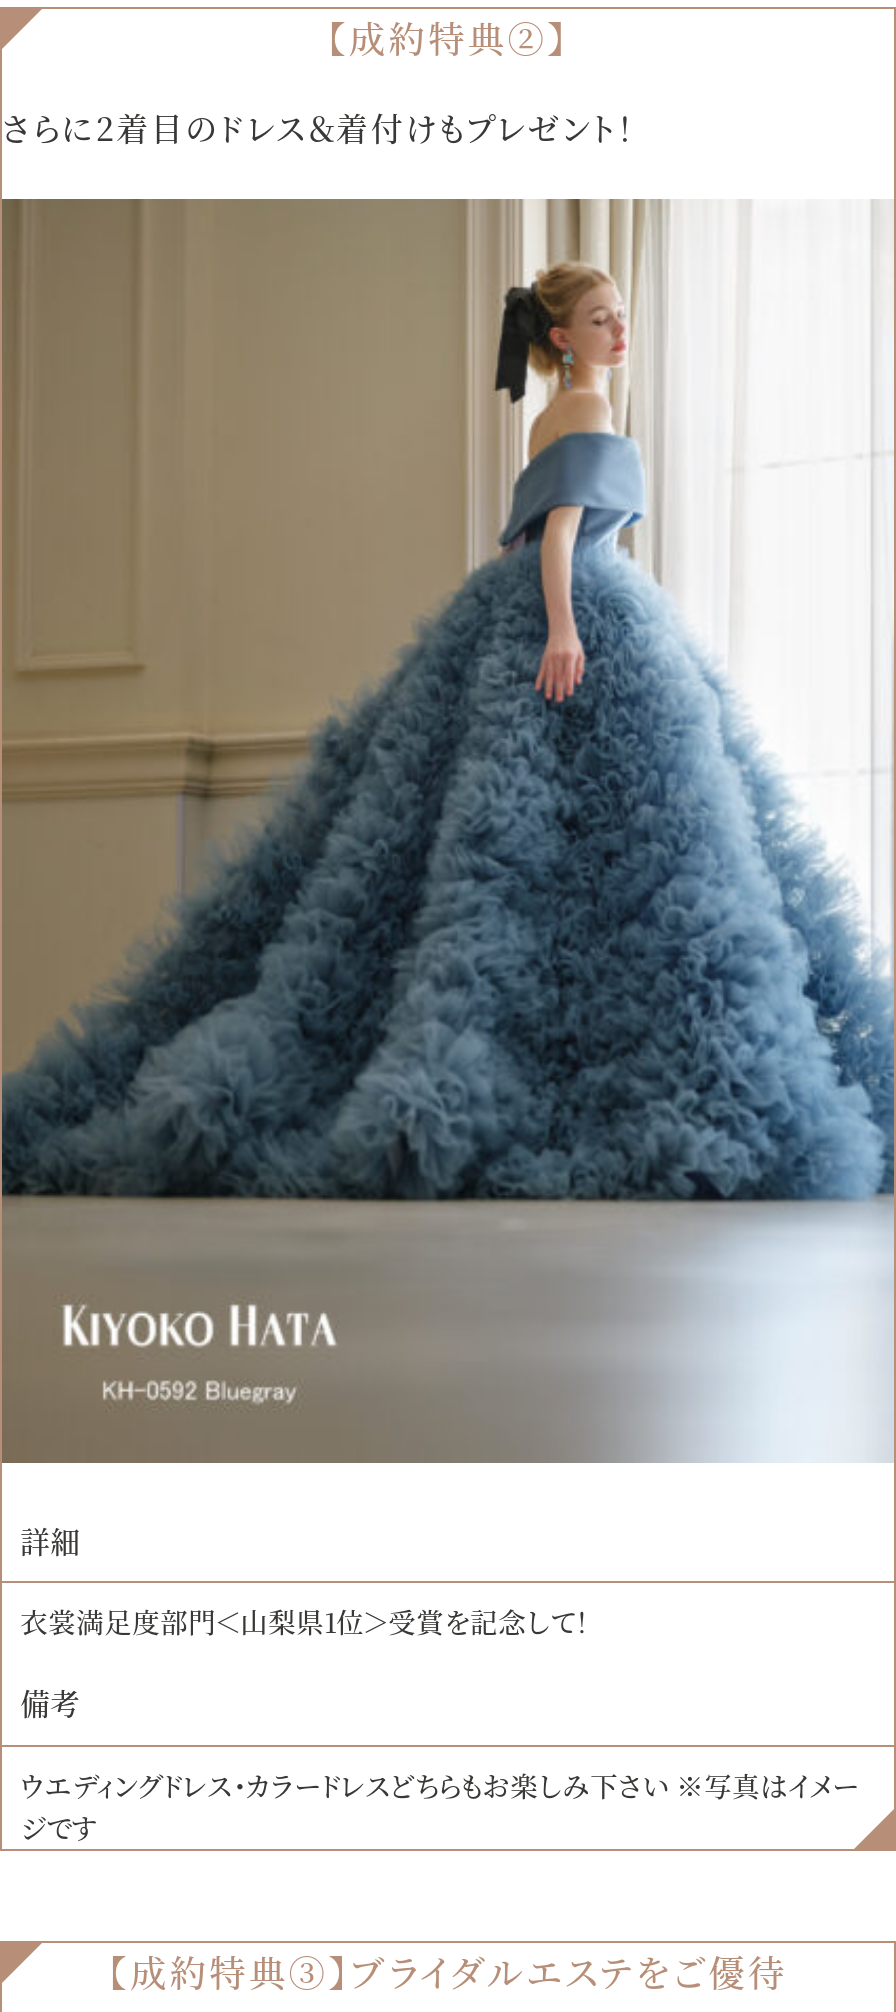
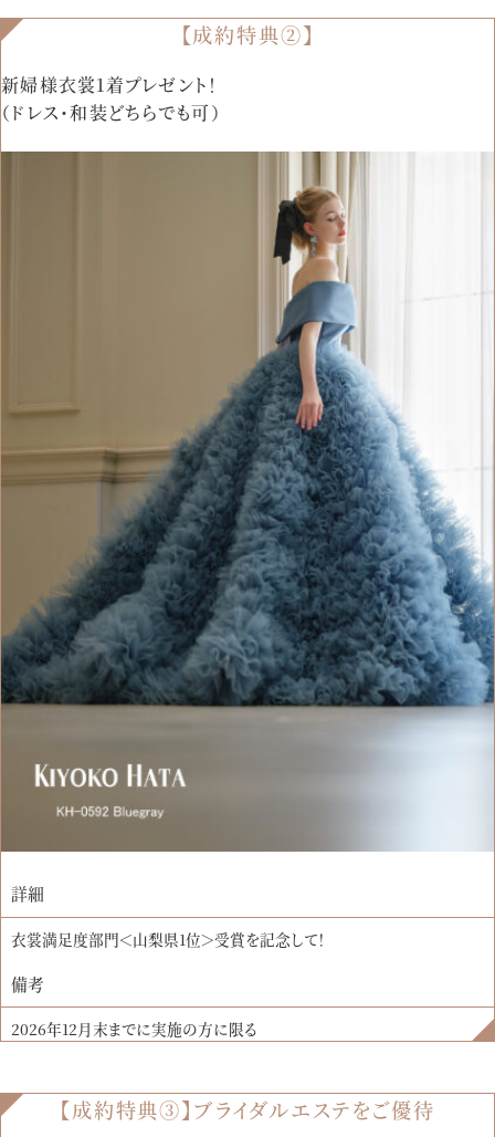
- さらに2着目のドレス＆着付けもプレゼント！
+ 新婦様衣裳1着プレゼント！
+ （ドレス・和装どちらでも可）

moved down: [image]

moved down: 詳細 | 衣裳満足度部門＜山梨県1位＞受賞を記念して！ | 備考

- ウエディングドレス・カラードレスどちらもお楽しみ下さい ※写真はイメー
- ジです
+ 2026年12月末までに実施の方に限る
